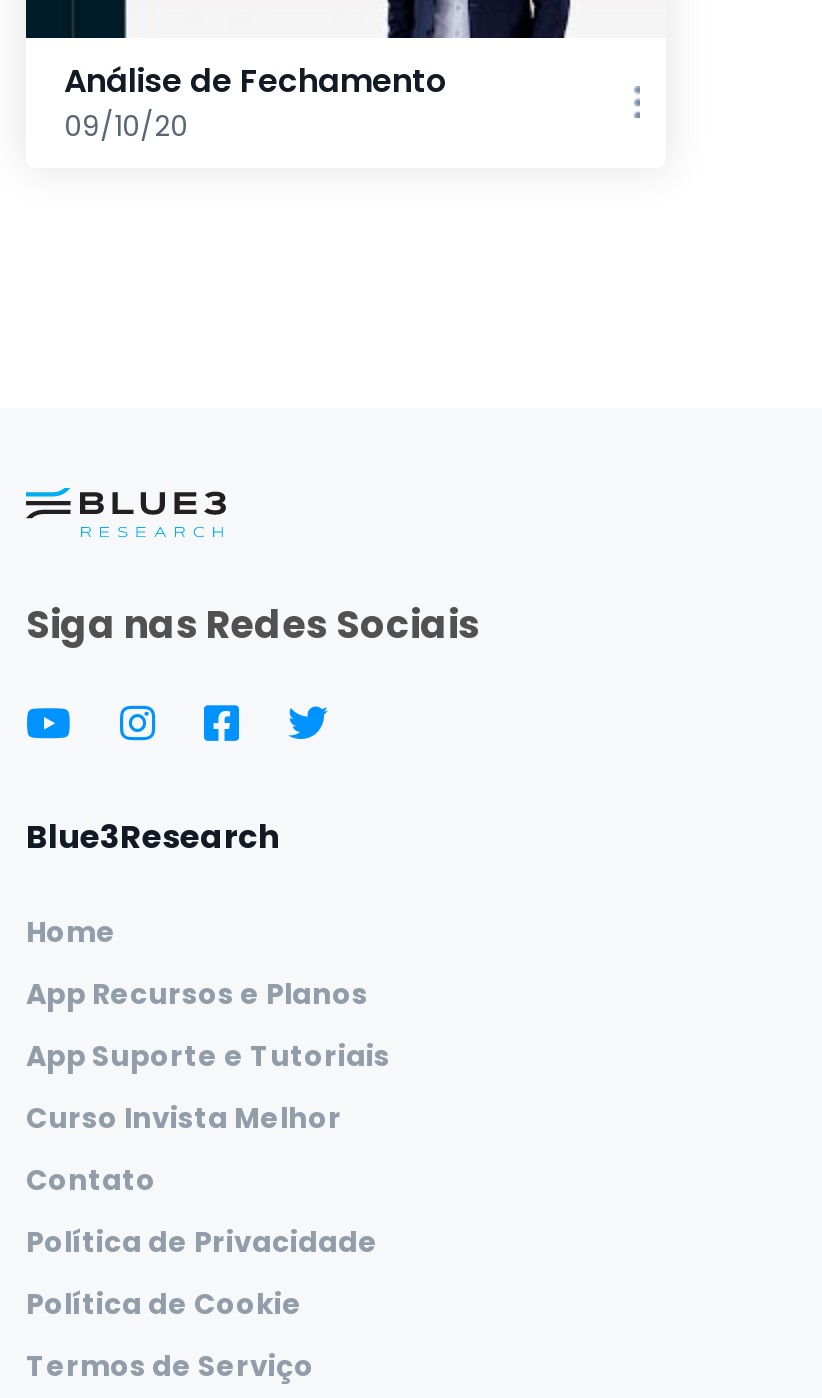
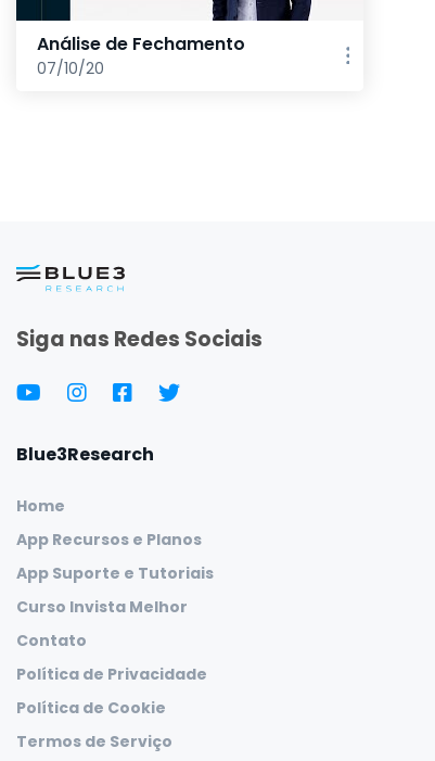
- 09/10/20
+ 07/10/20
